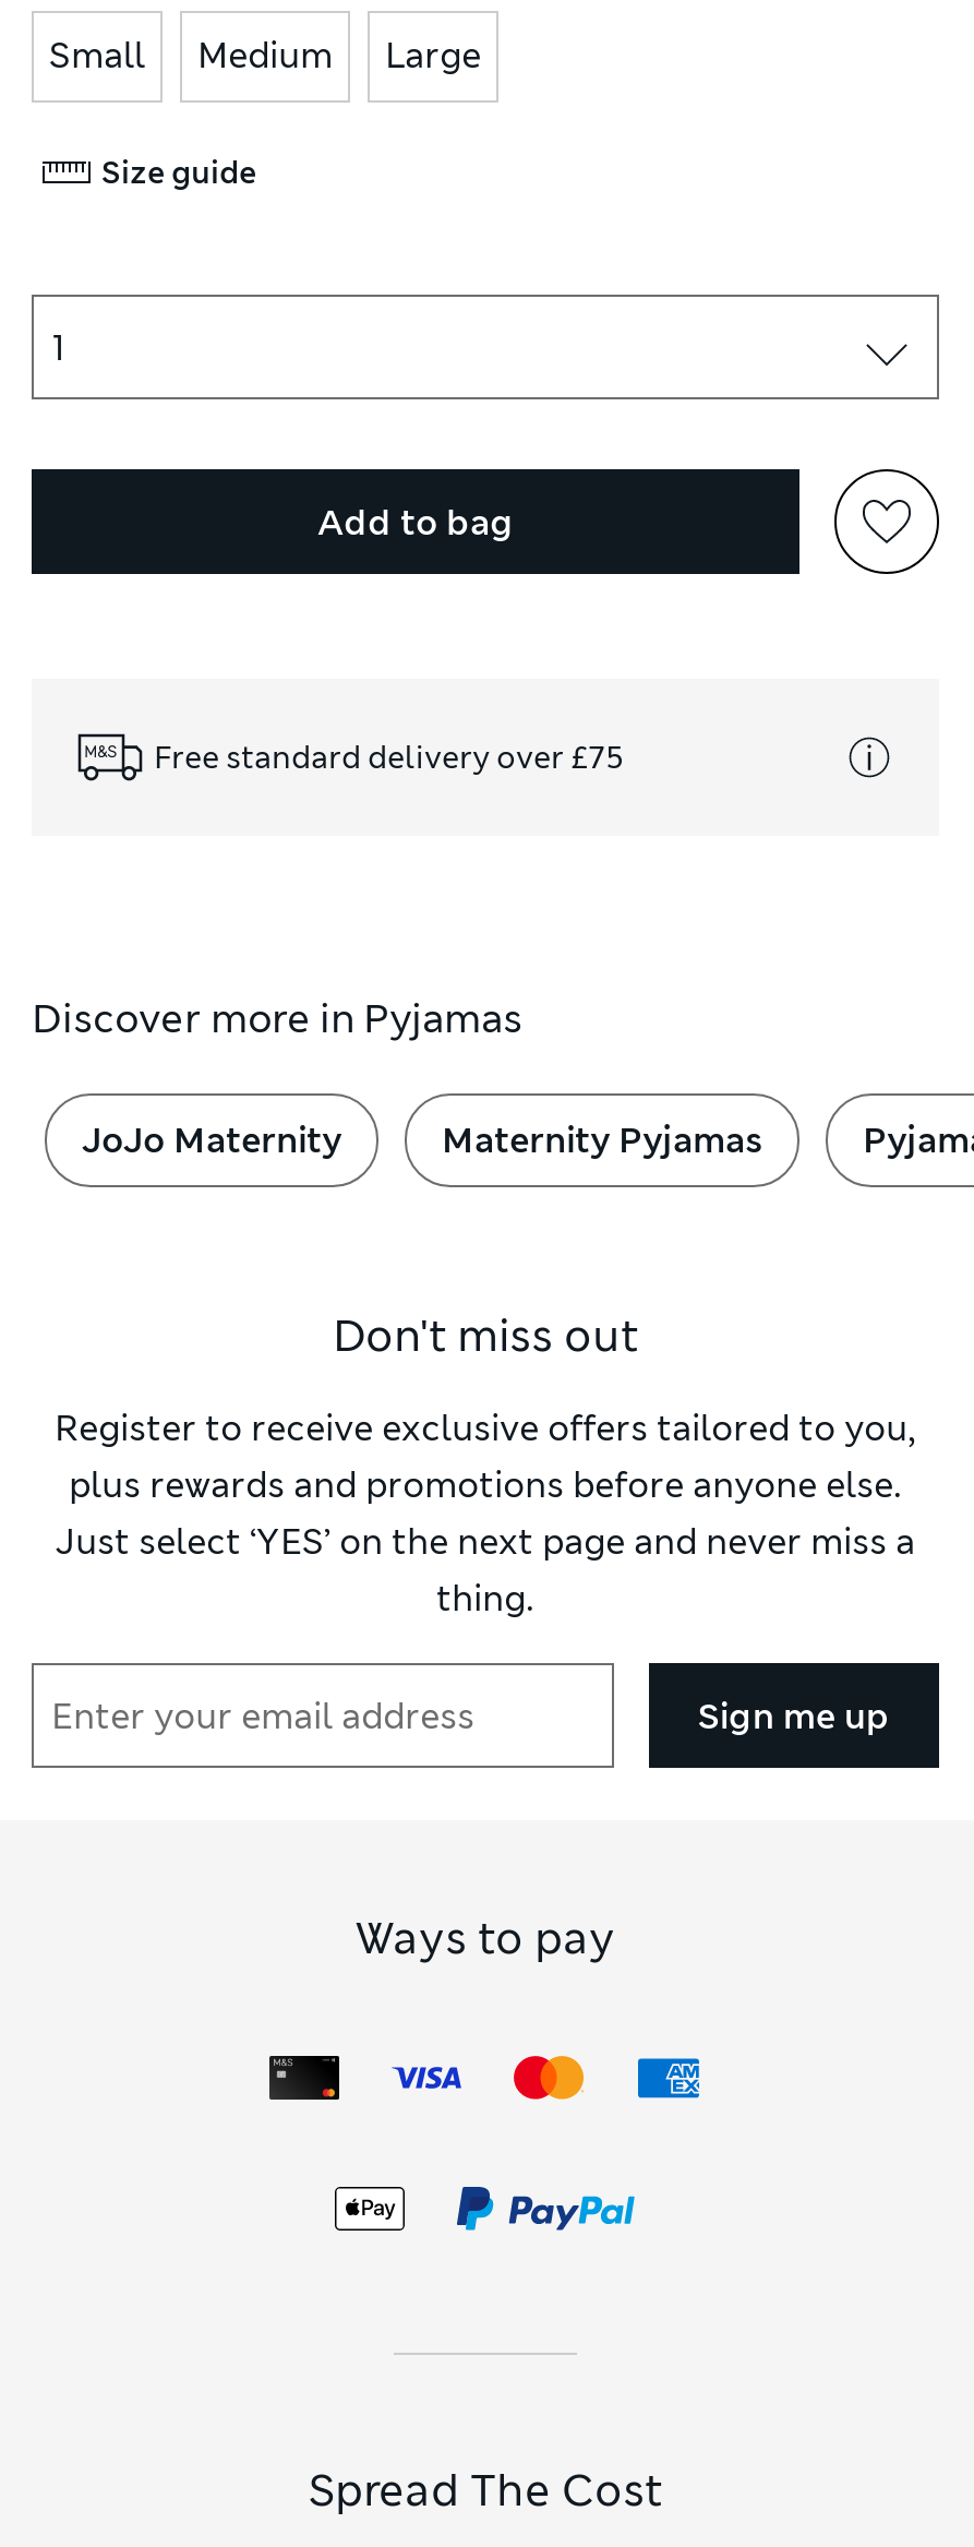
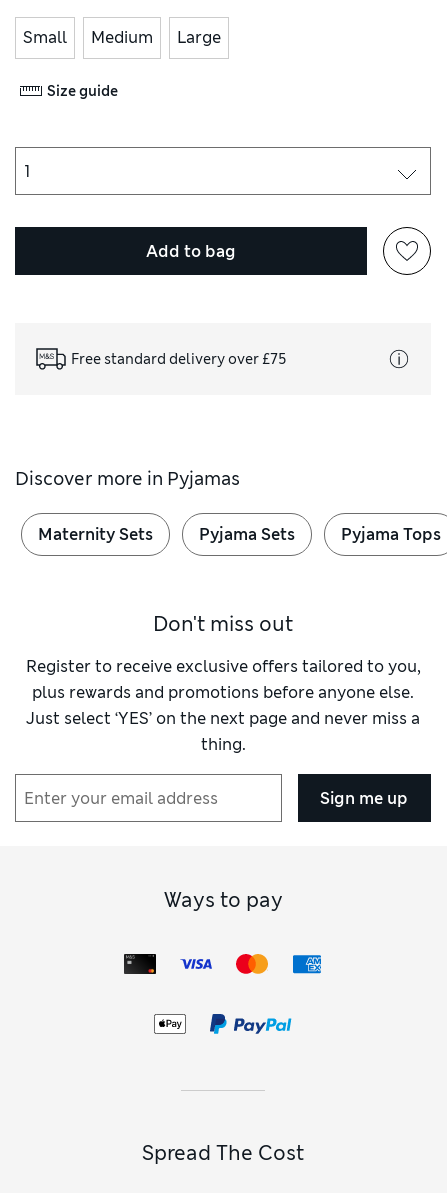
- JoJo Maternity
- Maternity Pyjamas
+ Maternity Sets
+ Pyjama Sets
